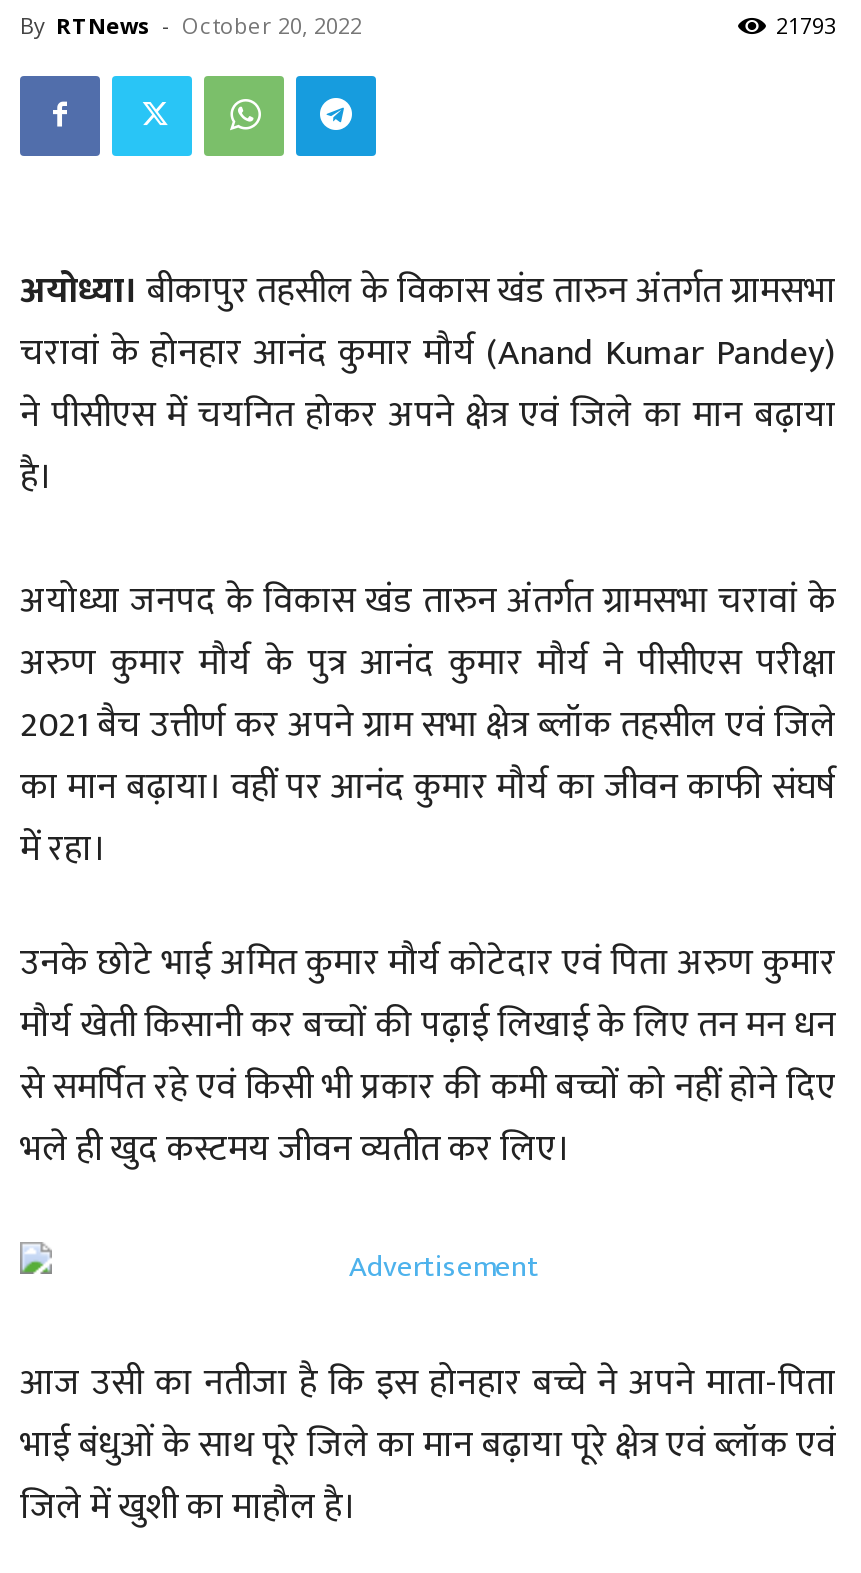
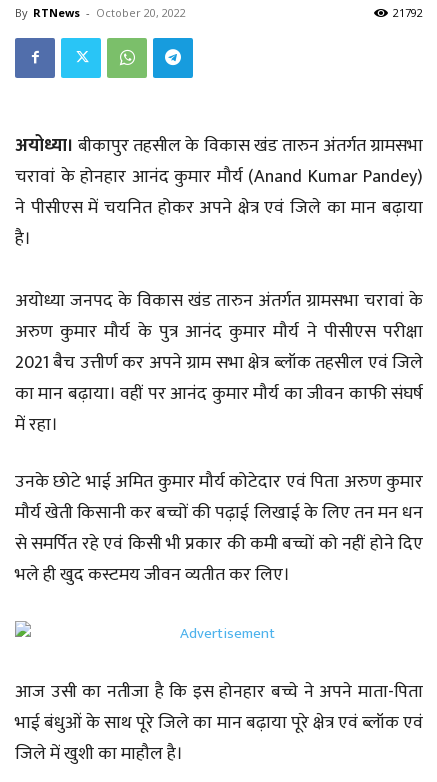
- 21793
+ 21792
